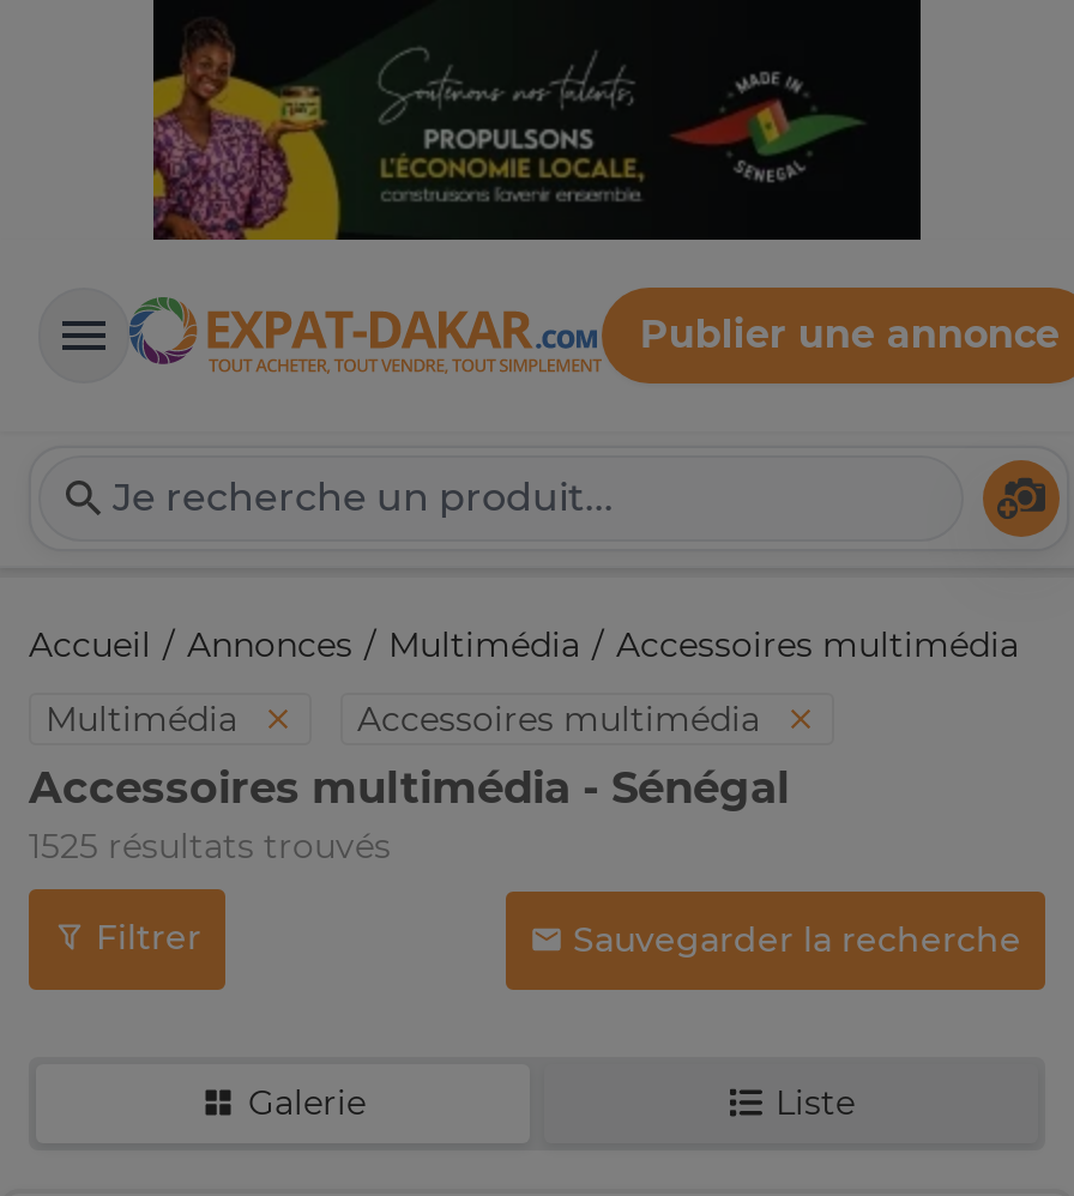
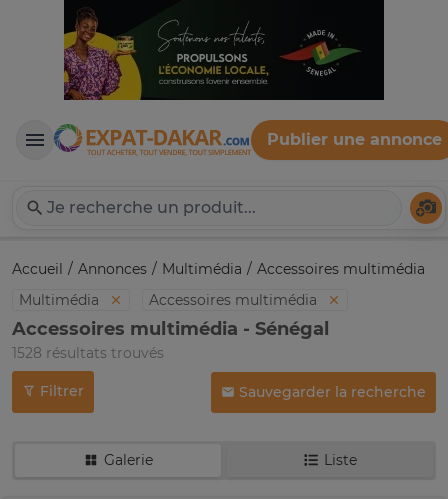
- 1525 résultats trouvés
+ 1528 résultats trouvés
